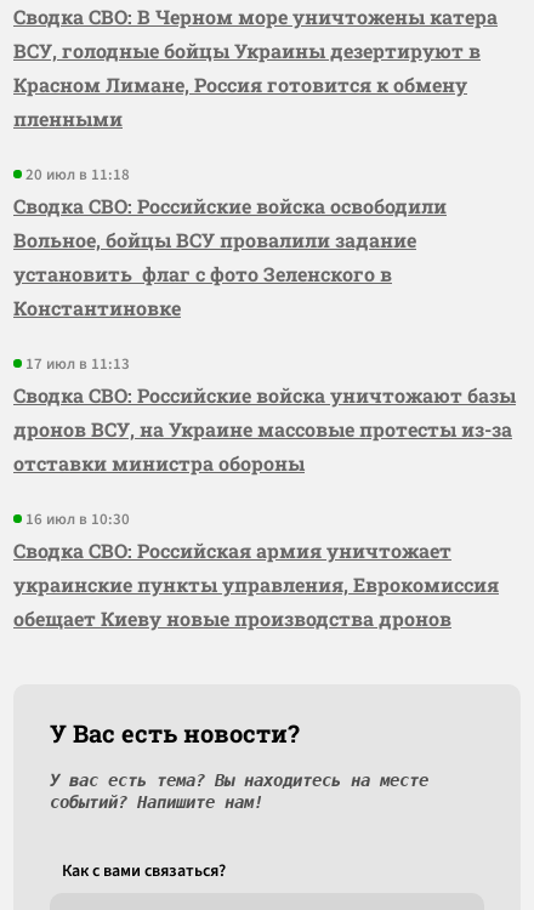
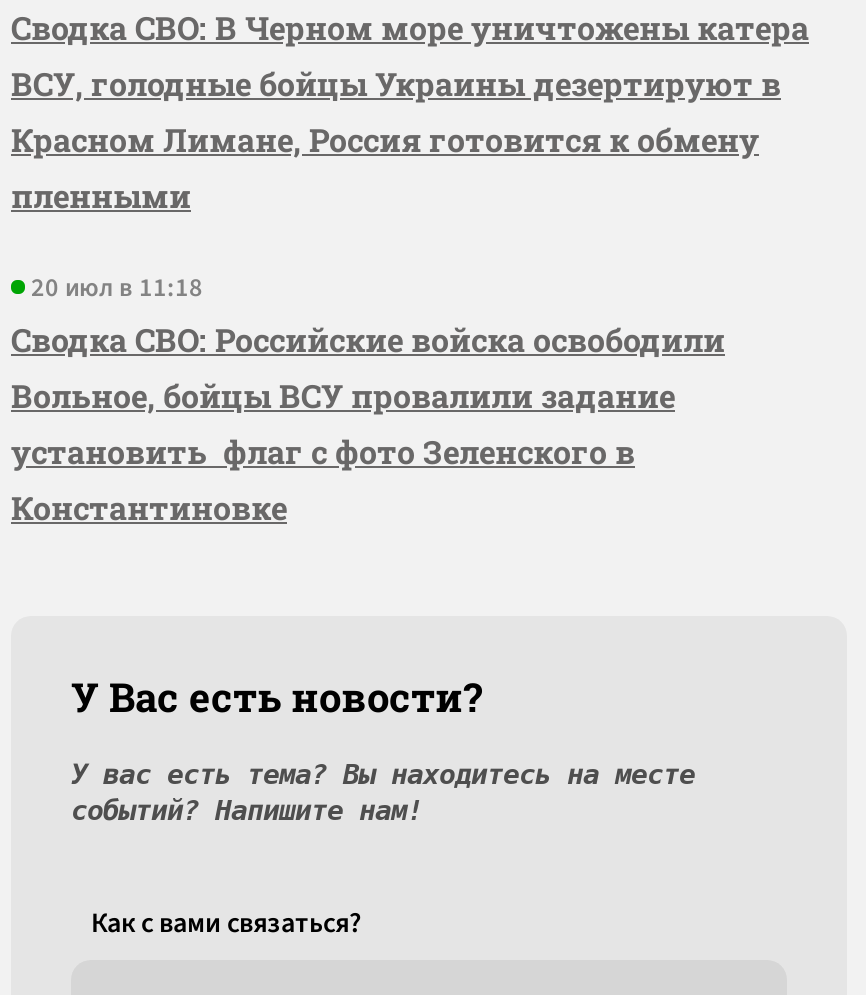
- 17 июл в 11:13
- Сводка СВО: Российские войска уничтожают базы
- дронов ВСУ, на Украине массовые протесты из-за
- отставки министра обороны
- 16 июл в 10:30
- Сводка СВО: Российская армия уничтожает
- украинские пункты управления, Еврокомиссия
- обещает Киеву новые производства дронов
